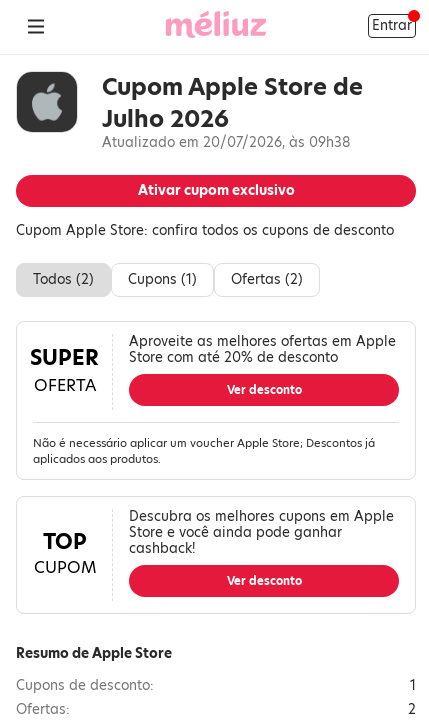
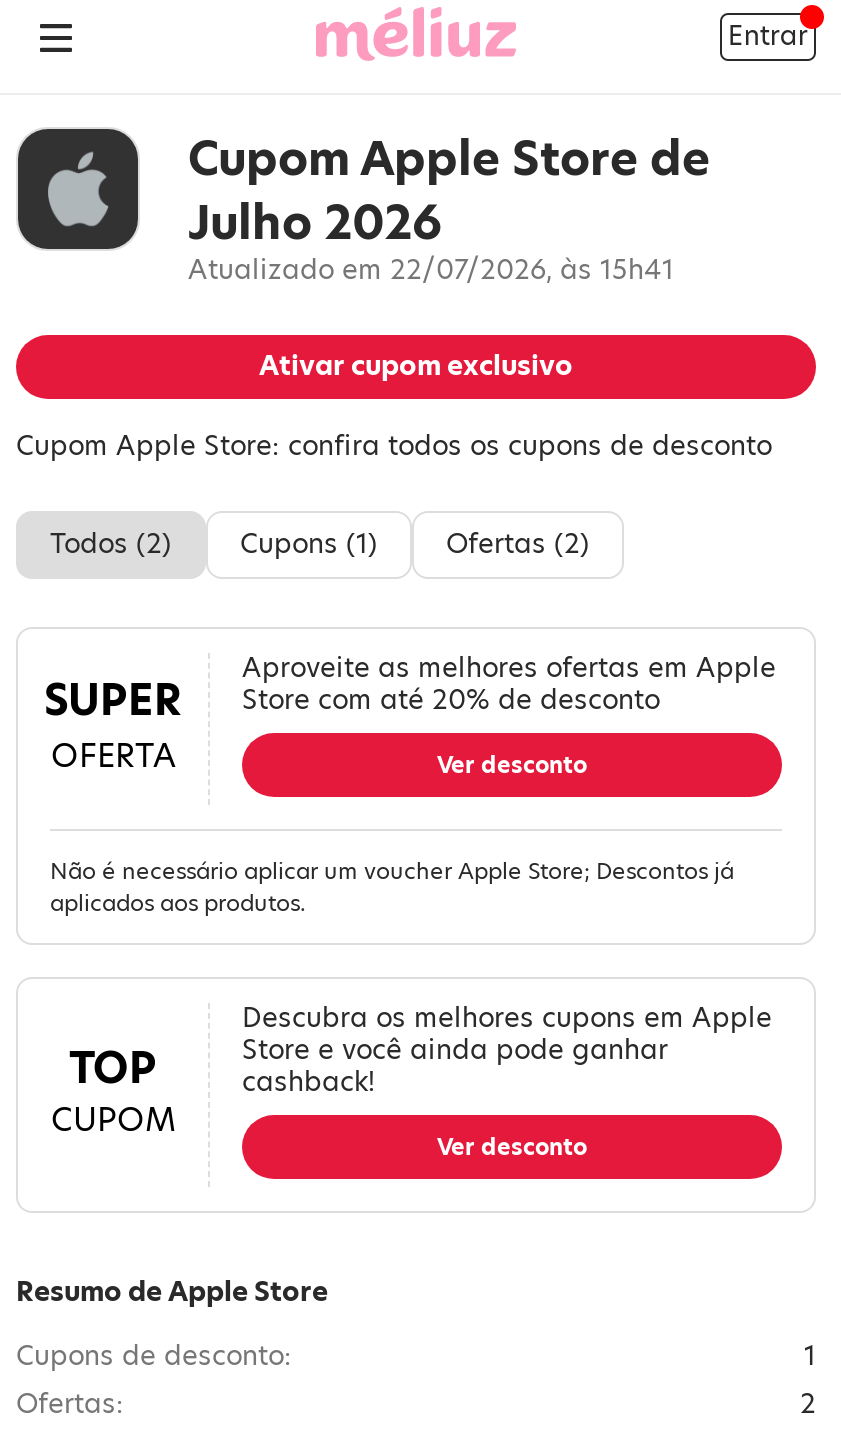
- Atualizado em 20/07/2026, às 09h38
+ Atualizado em 22/07/2026, às 15h41
